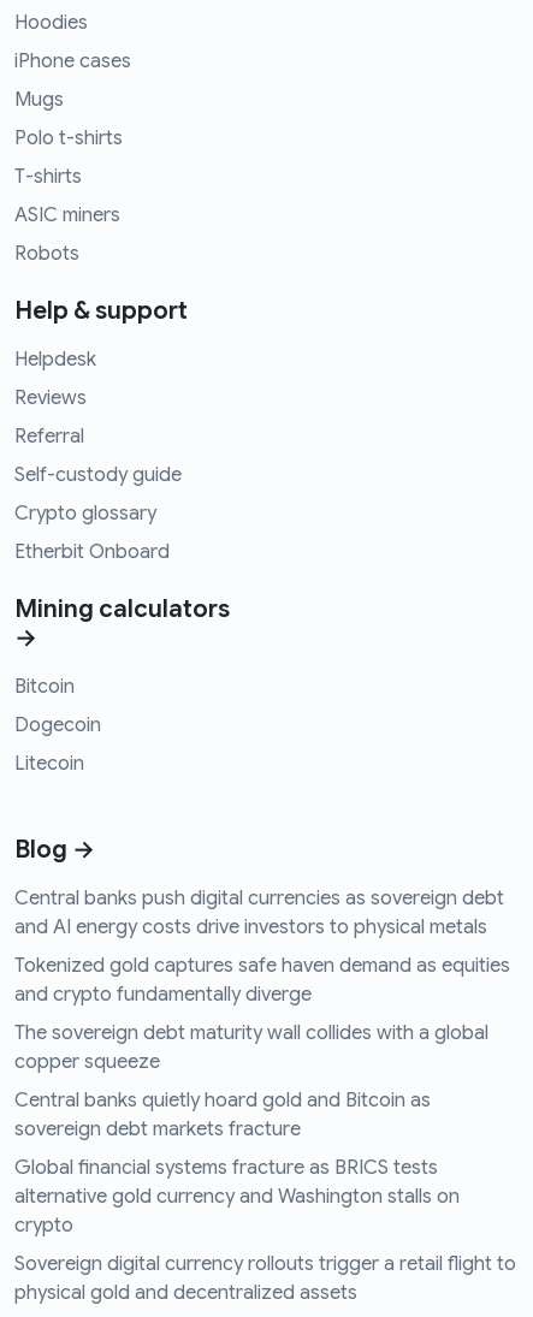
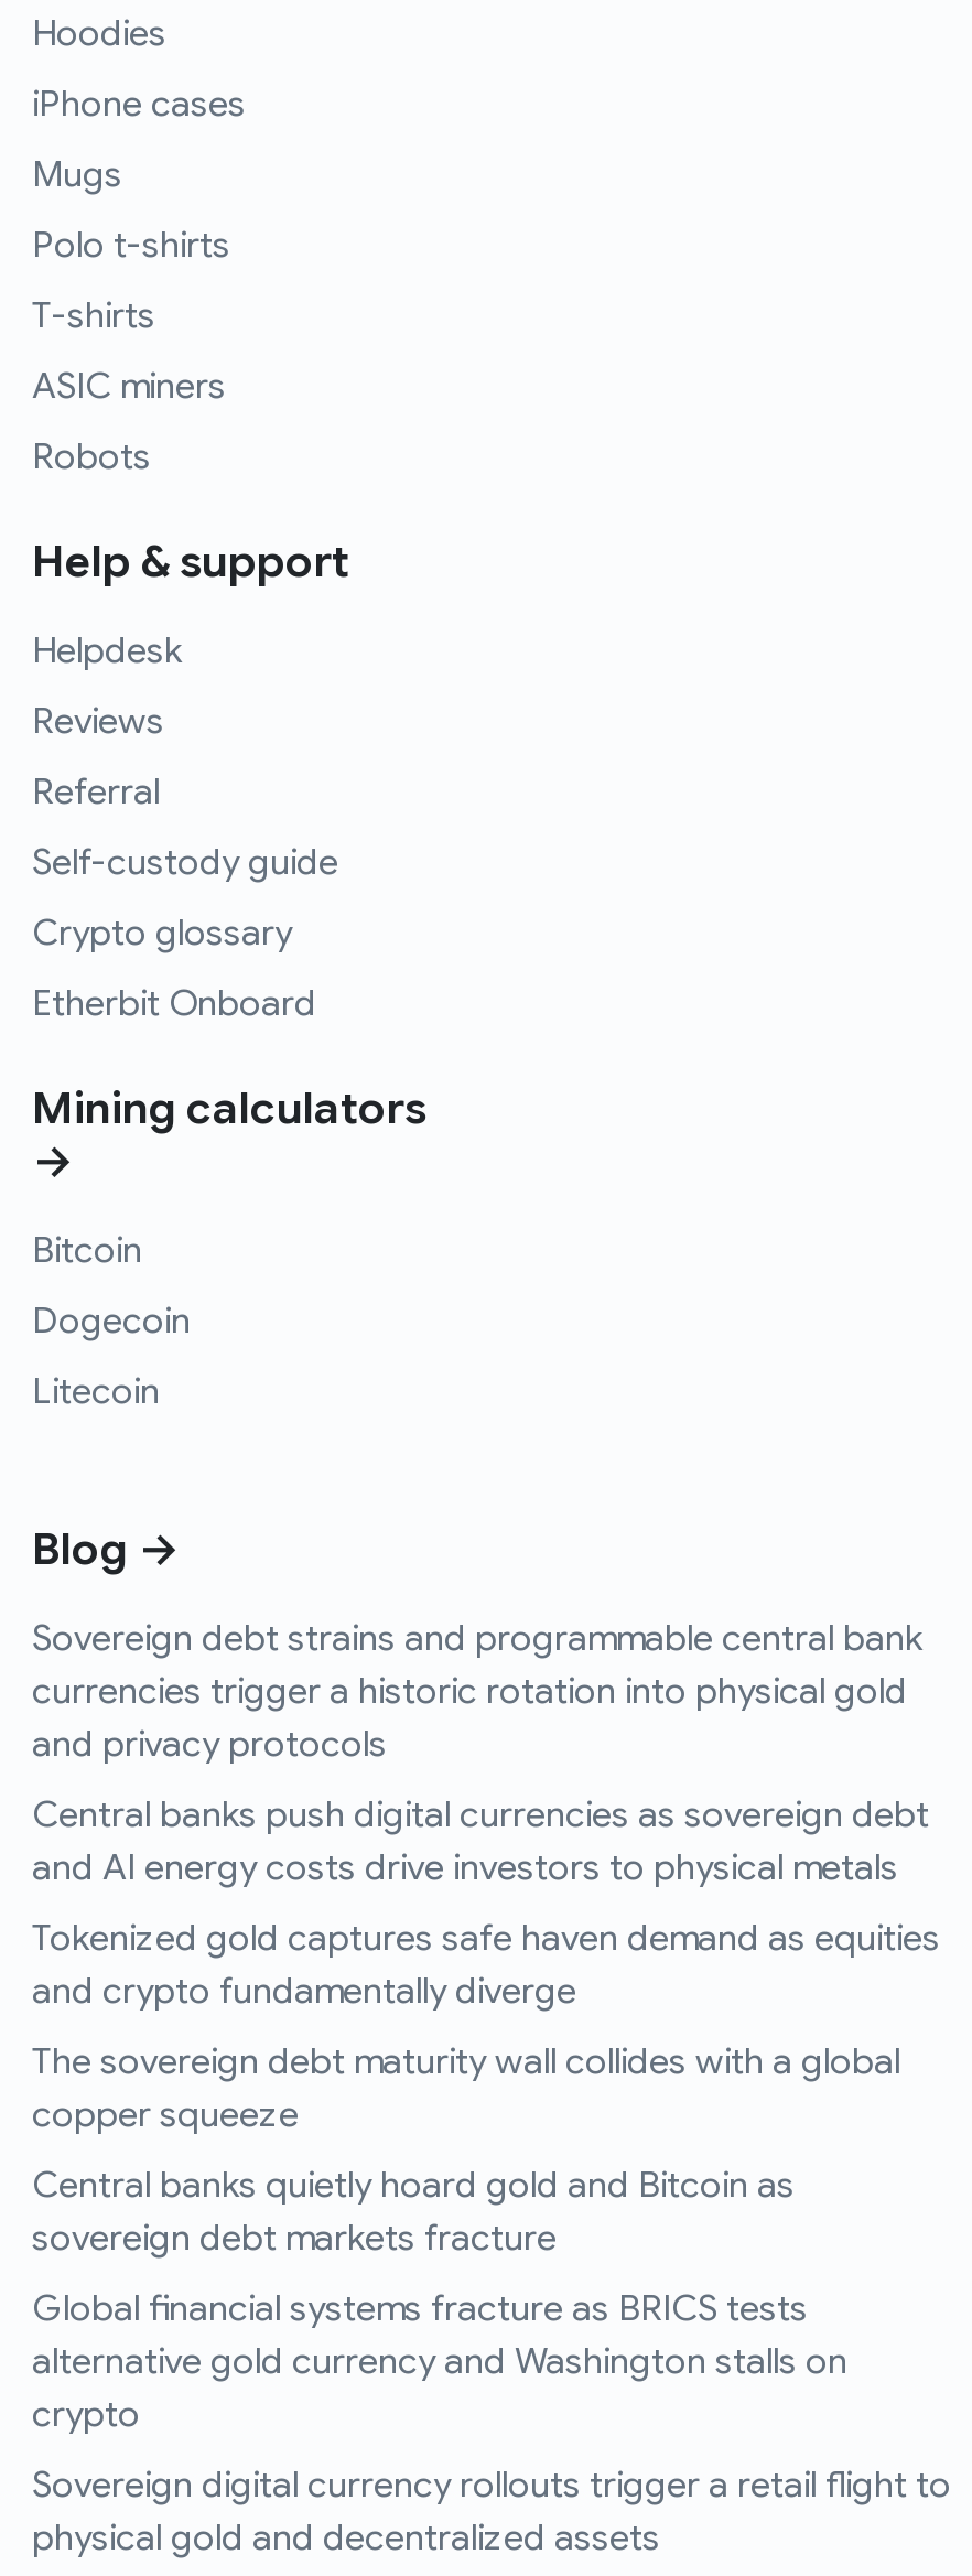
+ Sovereign debt strains and programmable central bank
+ currencies trigger a historic rotation into physical gold
+ and privacy protocols
